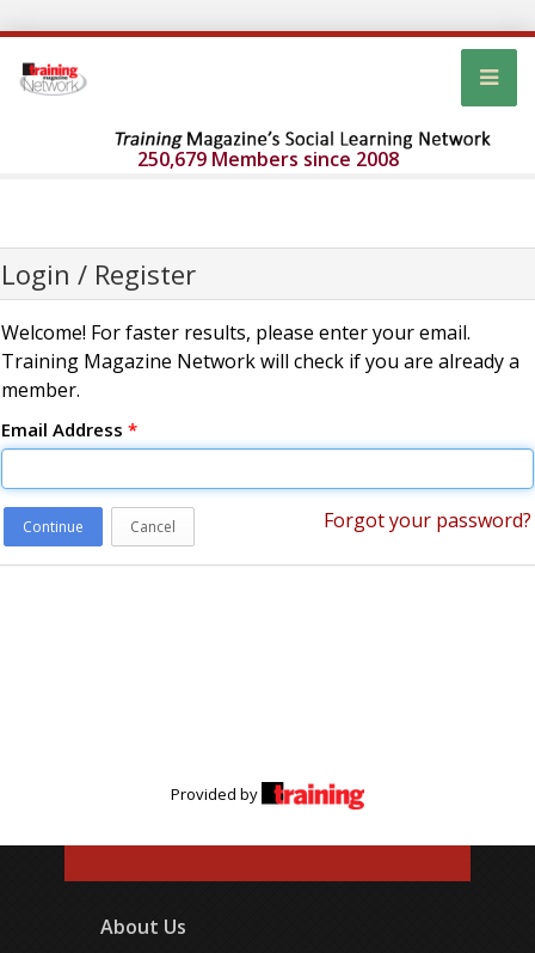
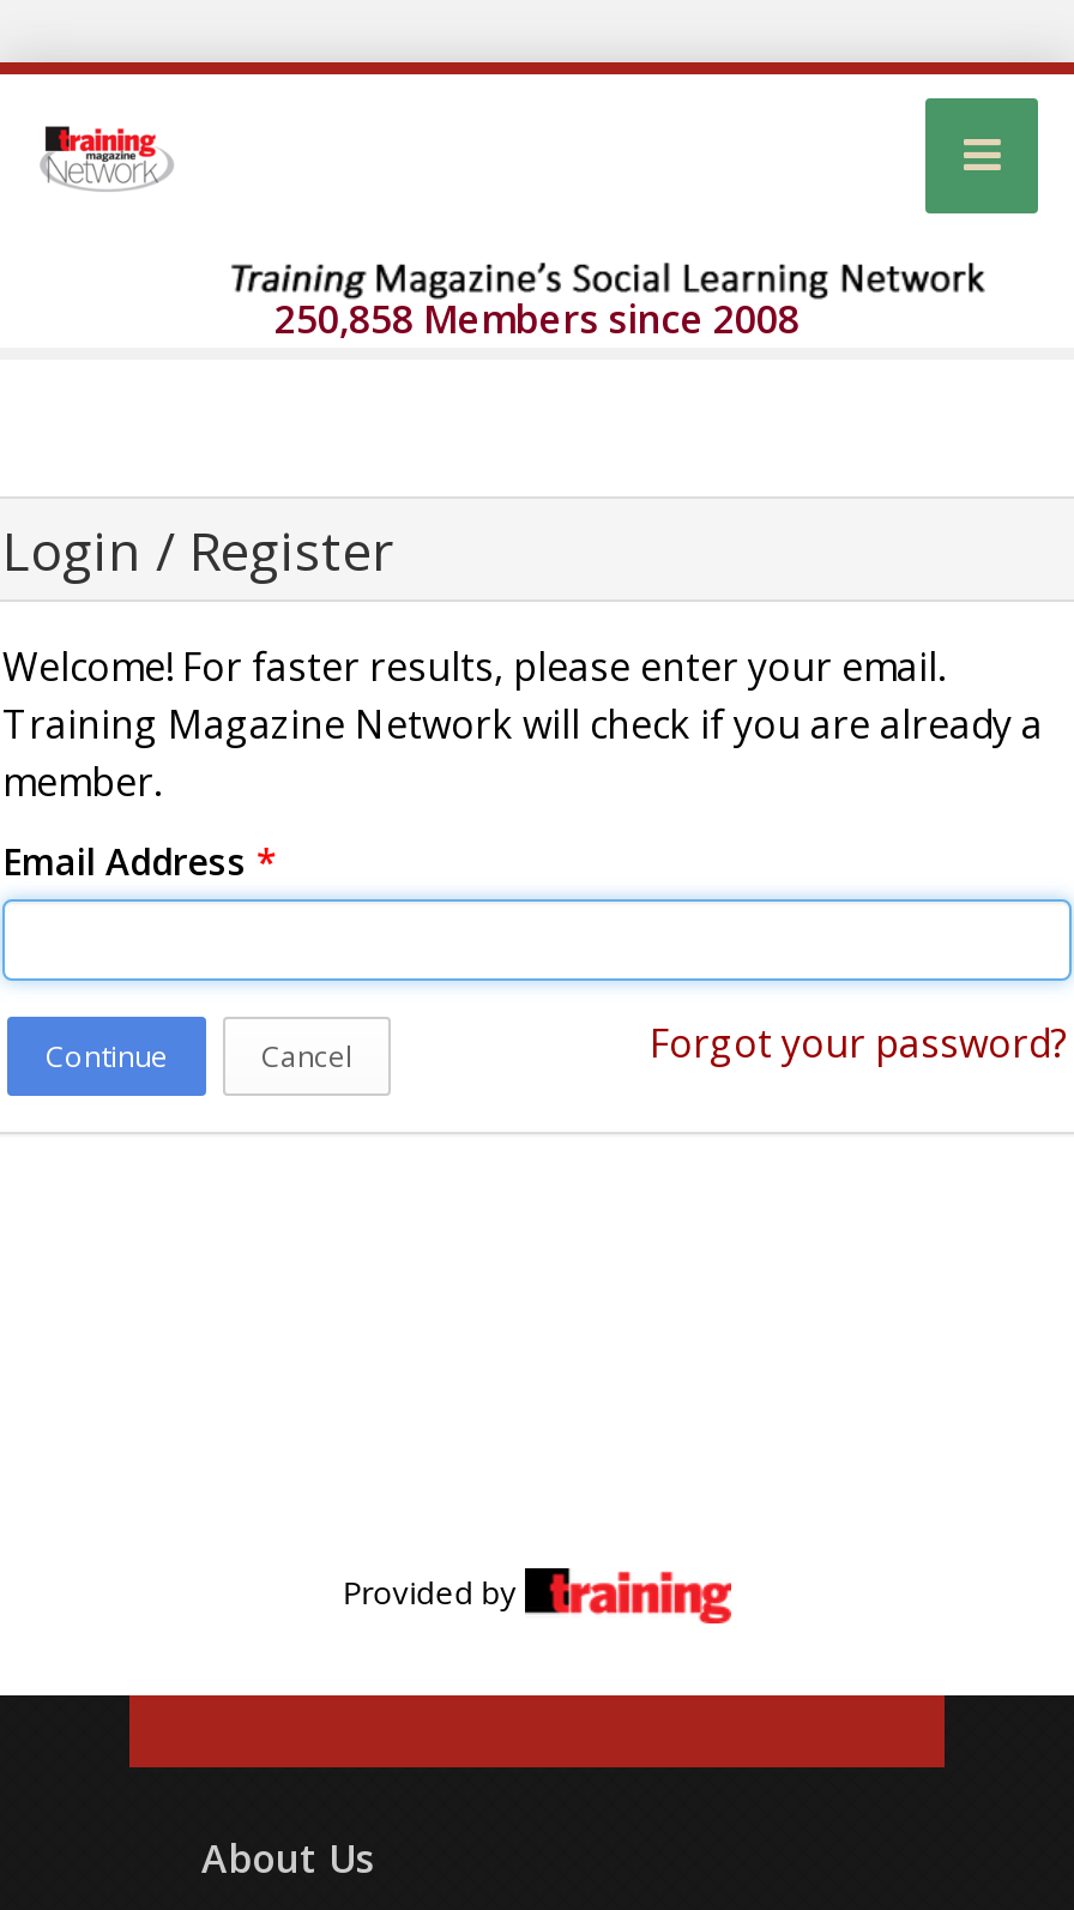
- 250,679 Members since 2008
+ 250,858 Members since 2008
